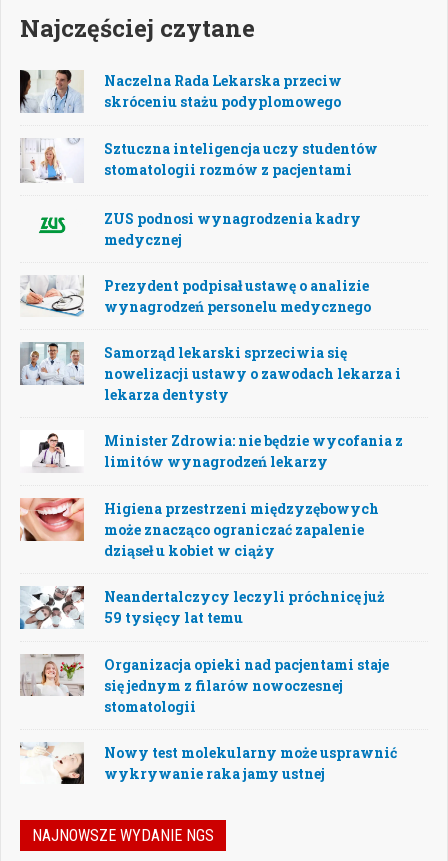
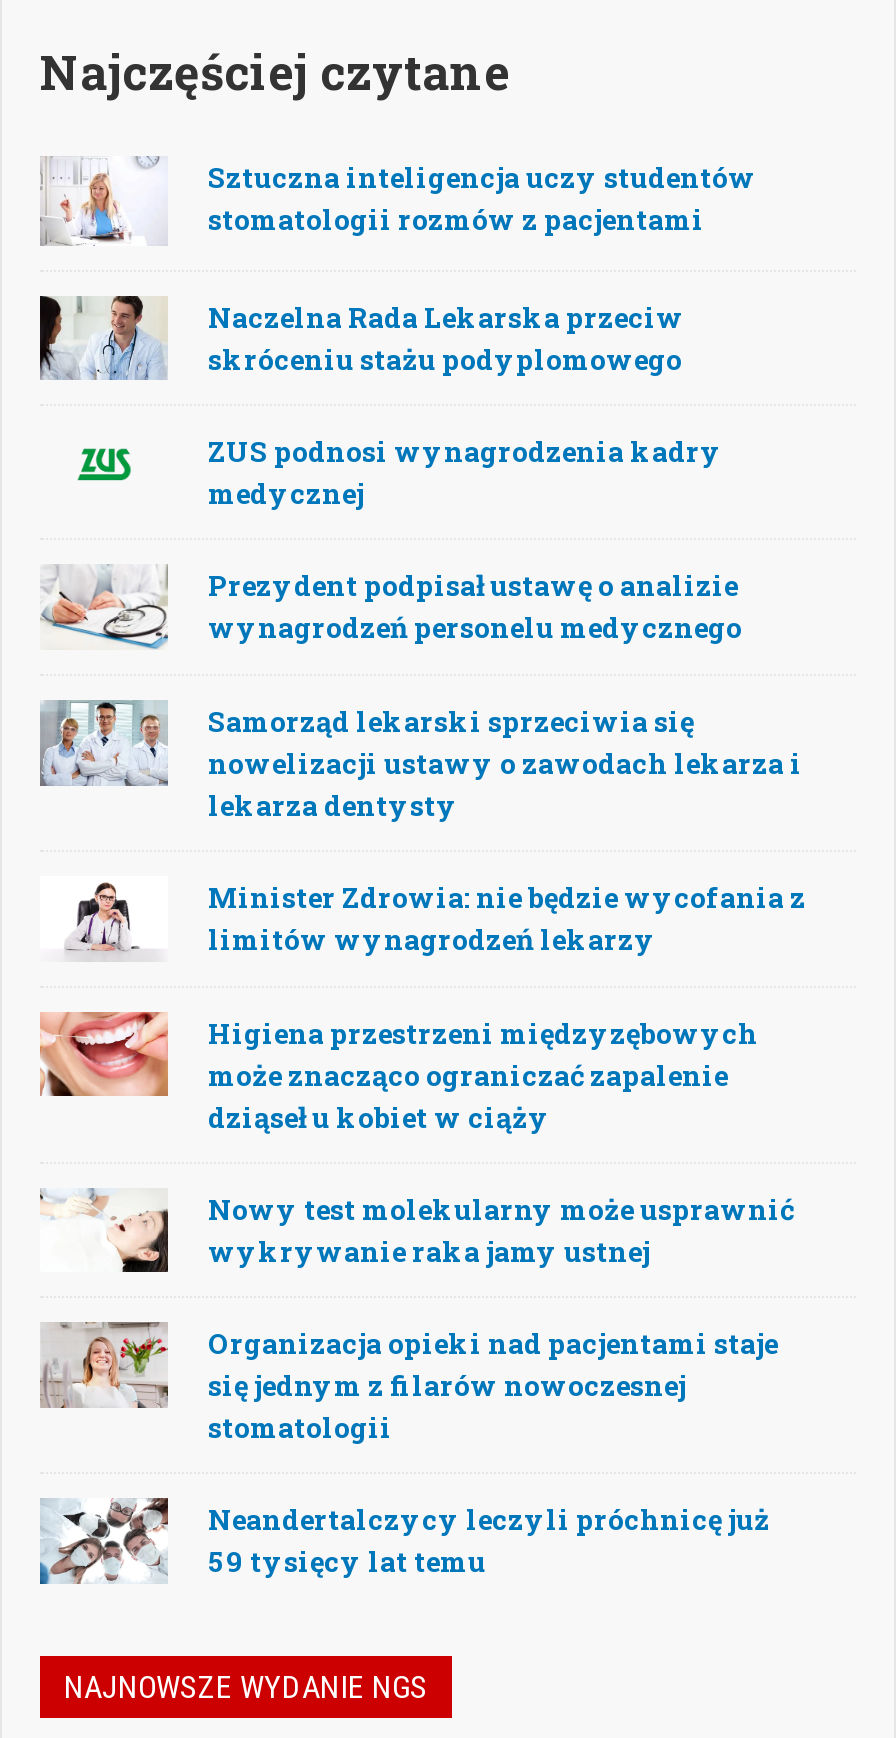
moved down: [image] | Naczelna Rada Lekarska przeciw | skróceniu stażu podyplomowego

moved up: [image] | Sztuczna inteligencja uczy studentów | stomatologii rozmów z pacjentami

moved down: [image] | Neandertalczycy leczyli próchnicę już | 59 tysięcy lat temu

moved up: [image] | Nowy test molekularny może usprawnić | wykrywanie raka jamy ustnej
